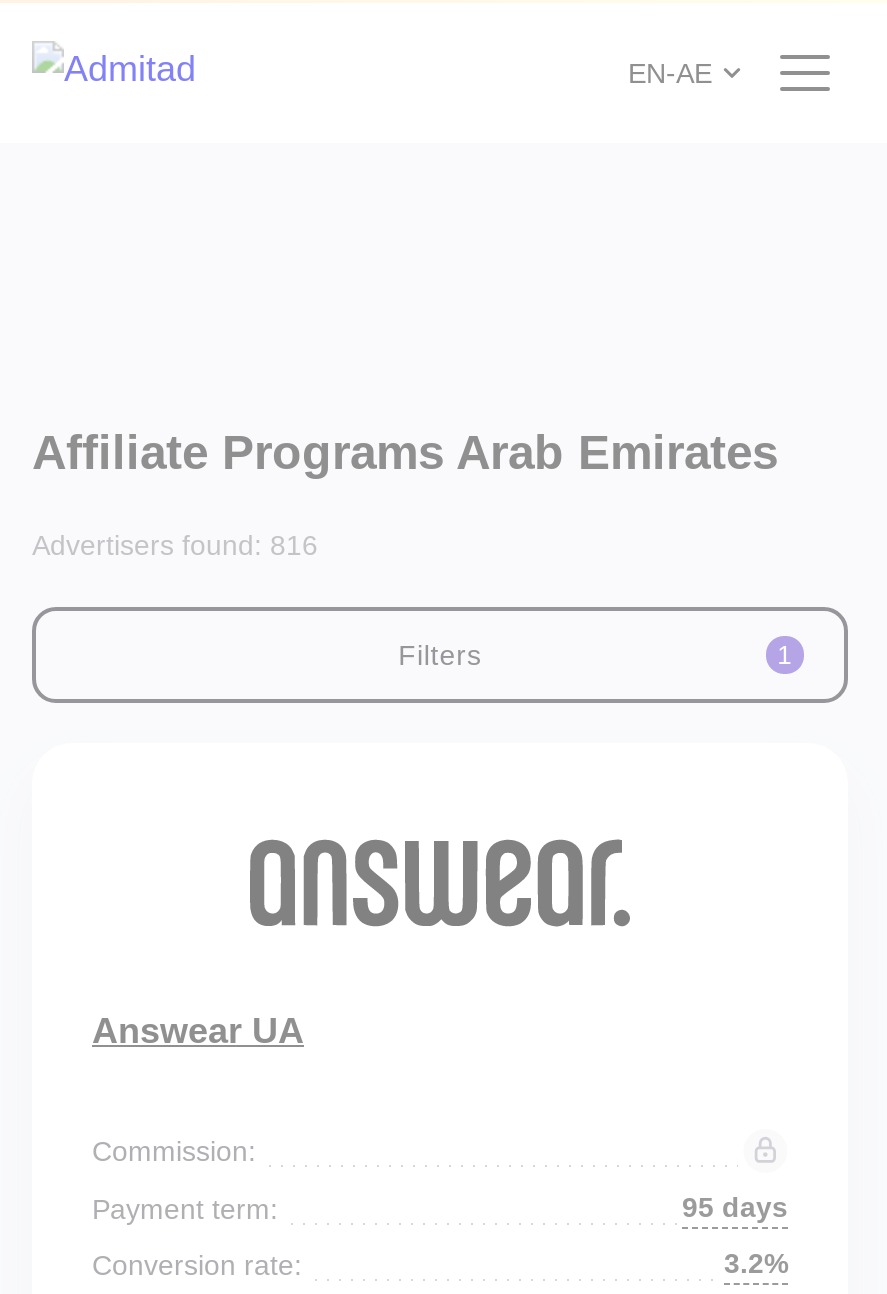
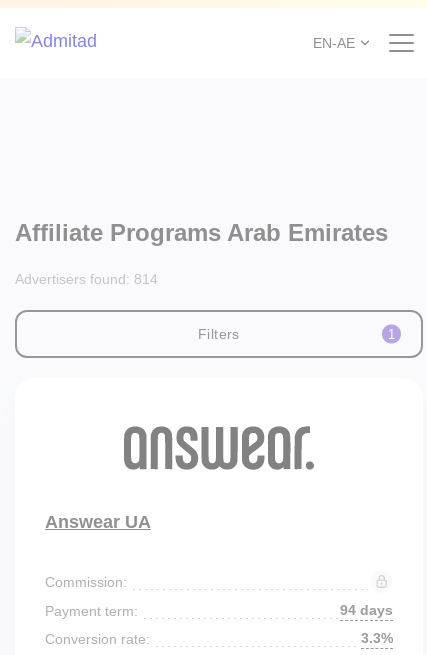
- Advertisers found: 816
+ Advertisers found: 814

- 95 days
+ 94 days

- 3.2%
+ 3.3%
